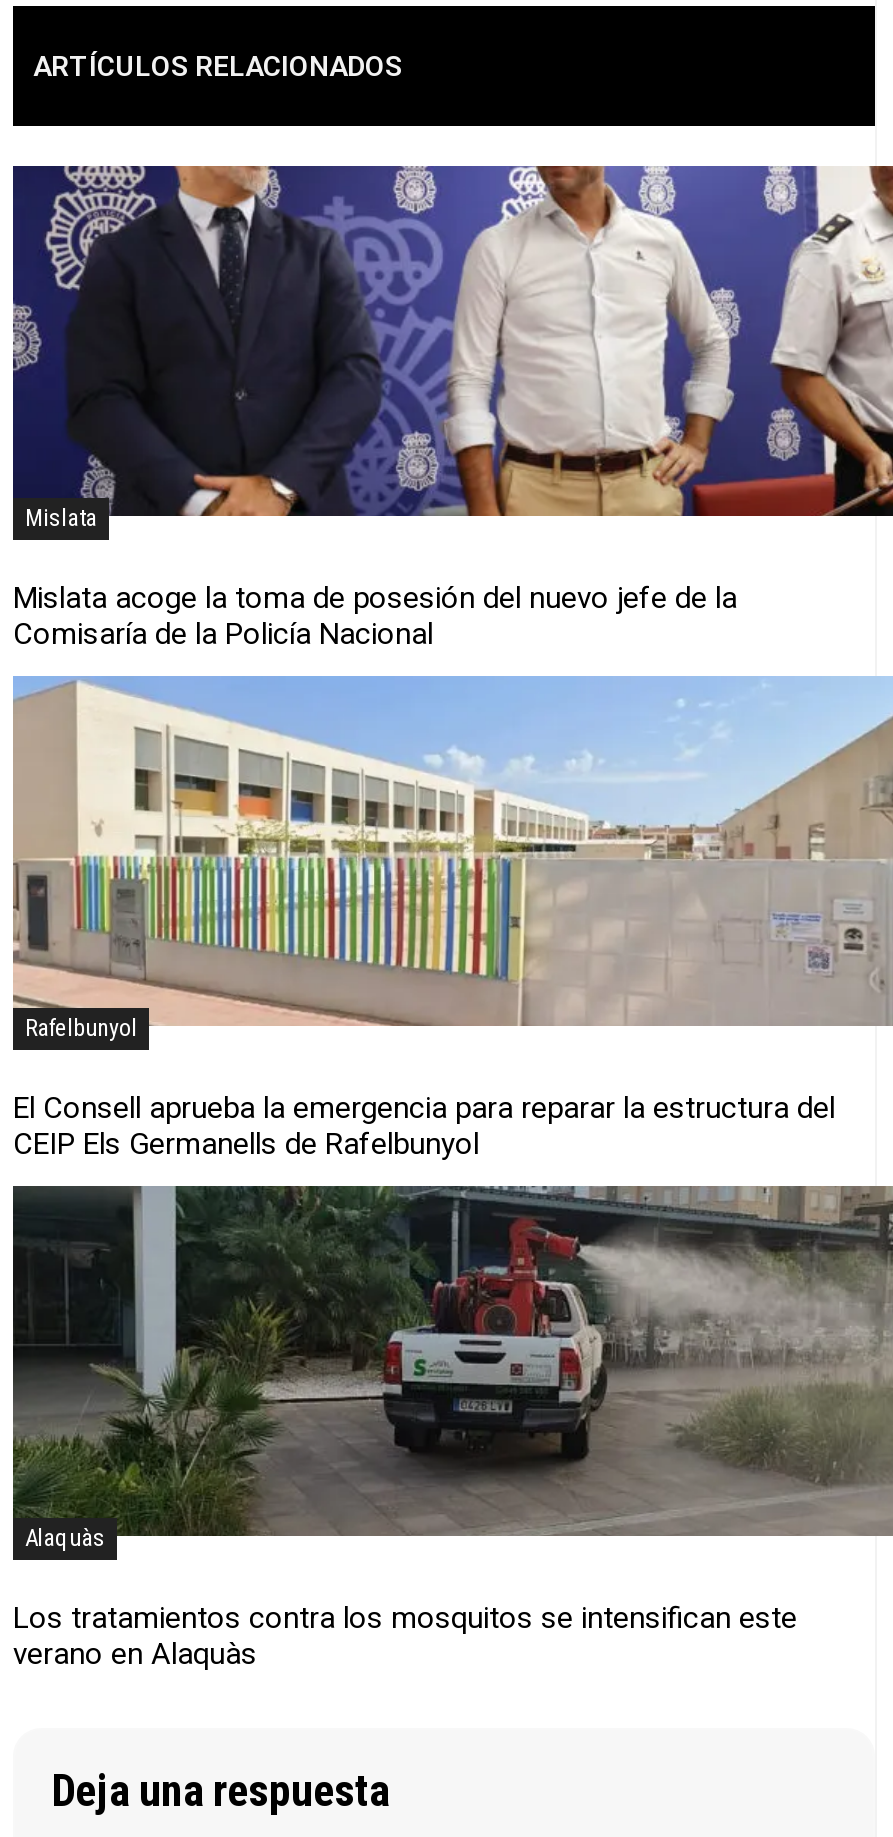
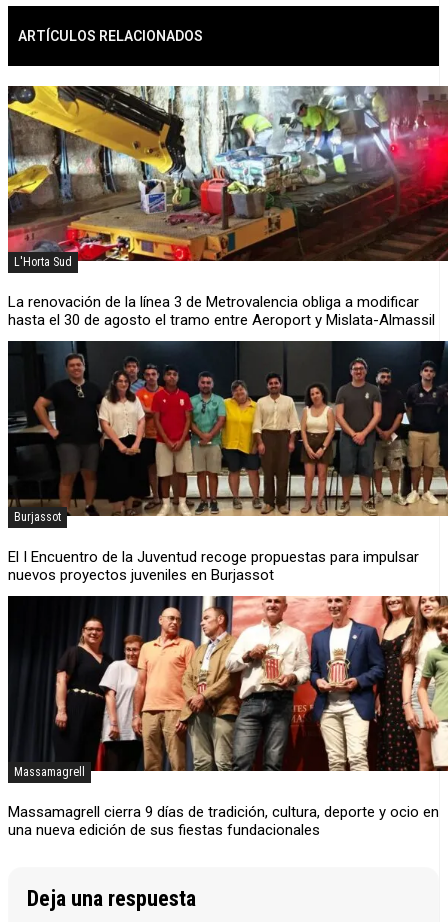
- [image]
- Mislata
+ [image]
+ L'Horta Sud

- Mislata acoge la toma de posesión del nuevo jefe de la
- Comisaría de la Policía Nacional
+ La renovación de la línea 3 de Metrovalencia obliga a modificar
+ hasta el 30 de agosto el tramo entre Aeroport y Mislata-Almassil

- [image]
- Rafelbunyol
+ [image]
+ Burjassot

- El Consell aprueba la emergencia para reparar la estructura del
- CEIP Els Germanells de Rafelbunyol
+ El I Encuentro de la Juventud recoge propuestas para impulsar
+ nuevos proyectos juveniles en Burjassot

- [image]
- Alaquàs
+ [image]
+ Massamagrell

- Los tratamientos contra los mosquitos se intensifican este
- verano en Alaquàs
+ Massamagrell cierra 9 días de tradición, cultura, deporte y ocio en
+ una nueva edición de sus fiestas fundacionales
